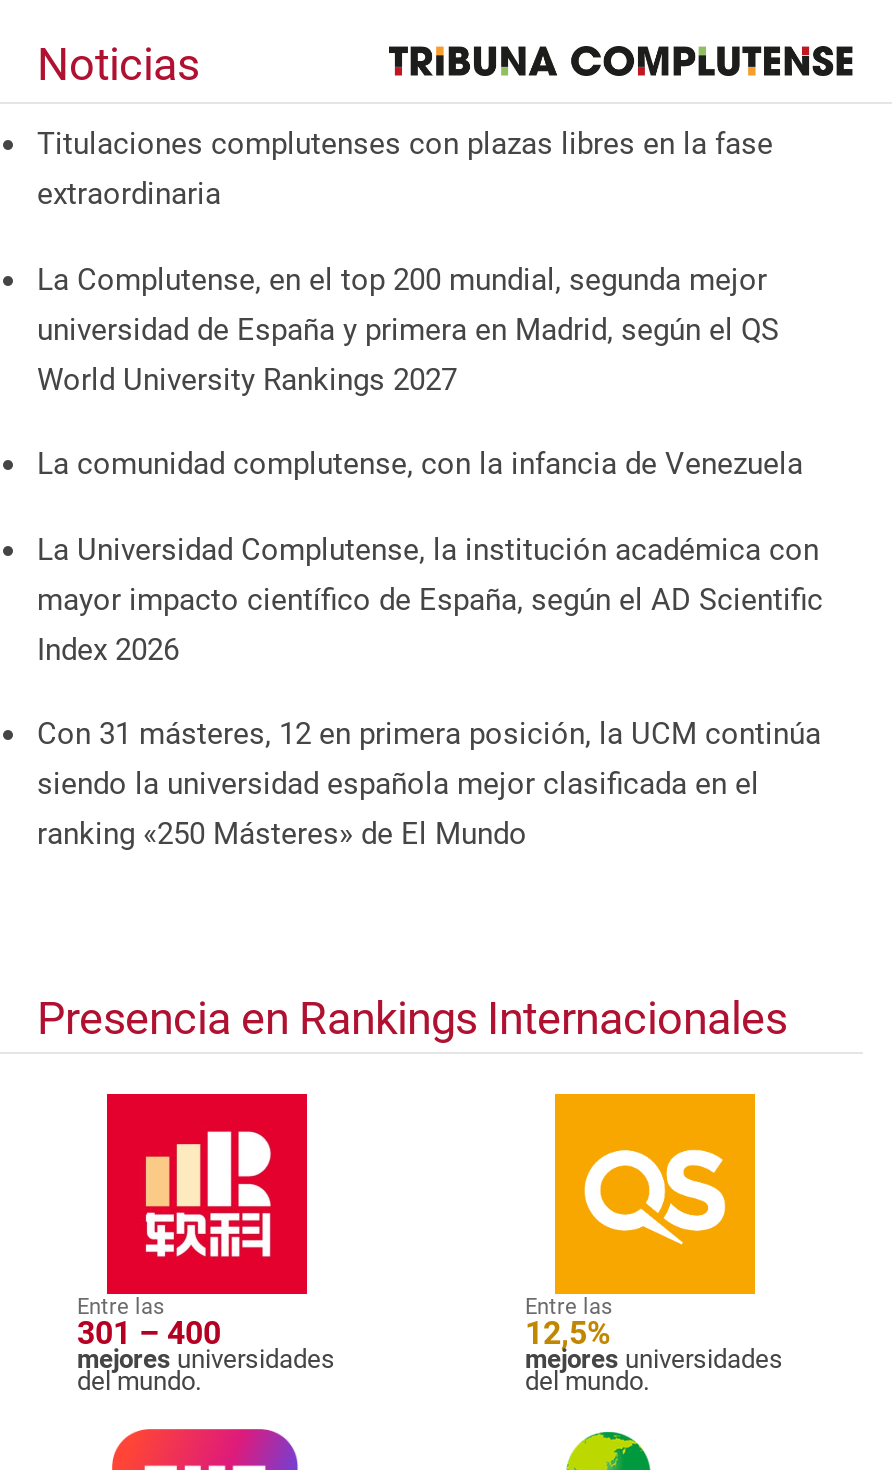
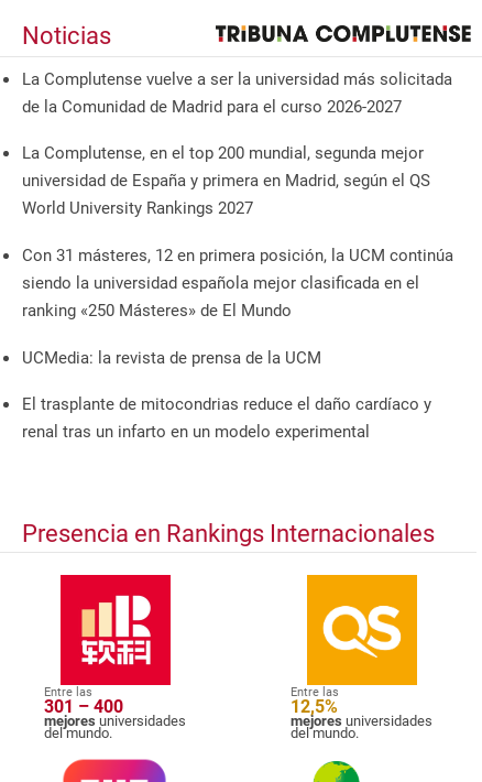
- Titulaciones complutenses con plazas libres en la fase
- extraordinaria
+ La Complutense vuelve a ser la universidad más solicitada
+ de la Comunidad de Madrid para el curso 2026-2027

- La comunidad complutense, con la infancia de Venezuela
- La Universidad Complutense, la institución académica con
- mayor impacto científico de España, según el AD Scientific
- Index 2026

moved up: Con 31 másteres, 12 en primera posición, la UCM continúa | siendo la universidad española mejor clasificada en el | ranking «250 Másteres» de El Mundo

+ UCMedia: la revista de prensa de la UCM
+ El trasplante de mitocondrias reduce el daño cardíaco y
+ renal tras un infarto en un modelo experimental
